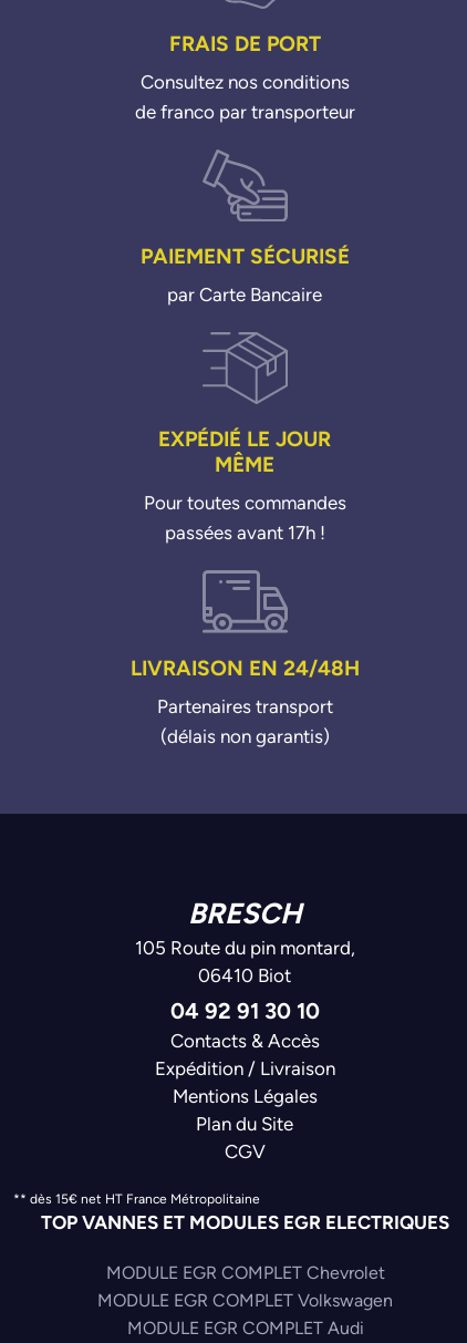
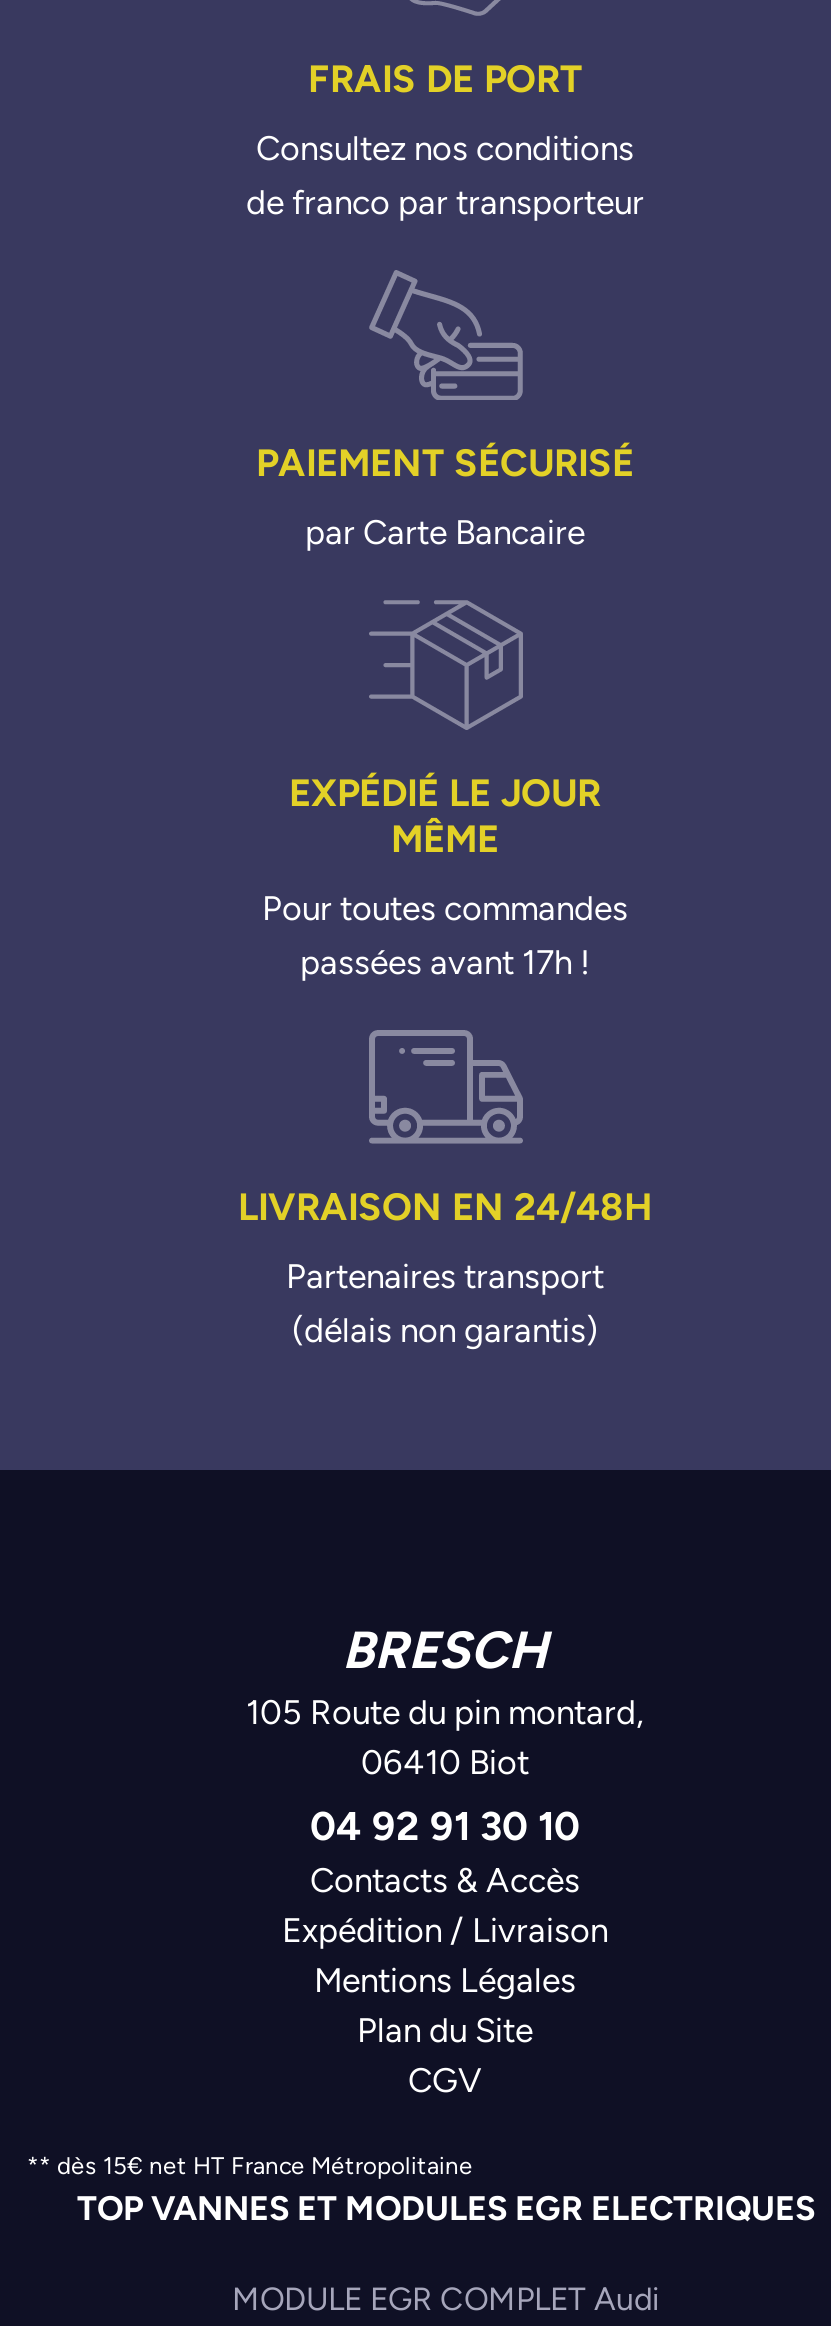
- MODULE EGR COMPLET Chevrolet
- MODULE EGR COMPLET Volkswagen
